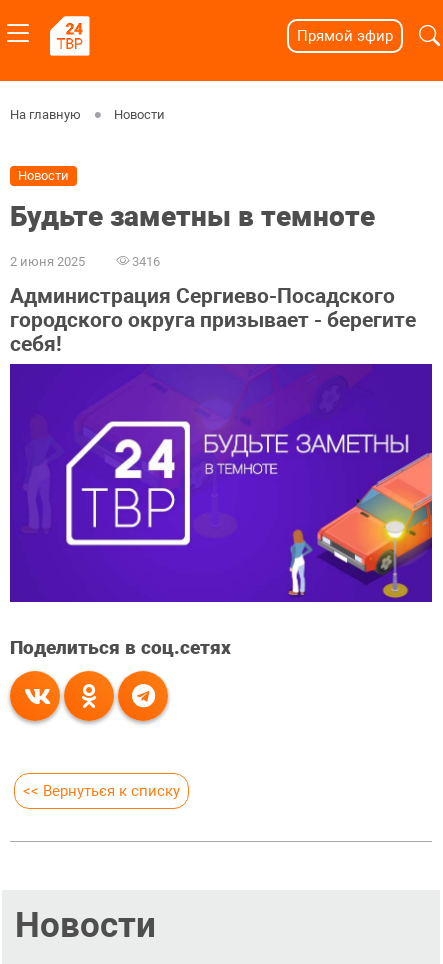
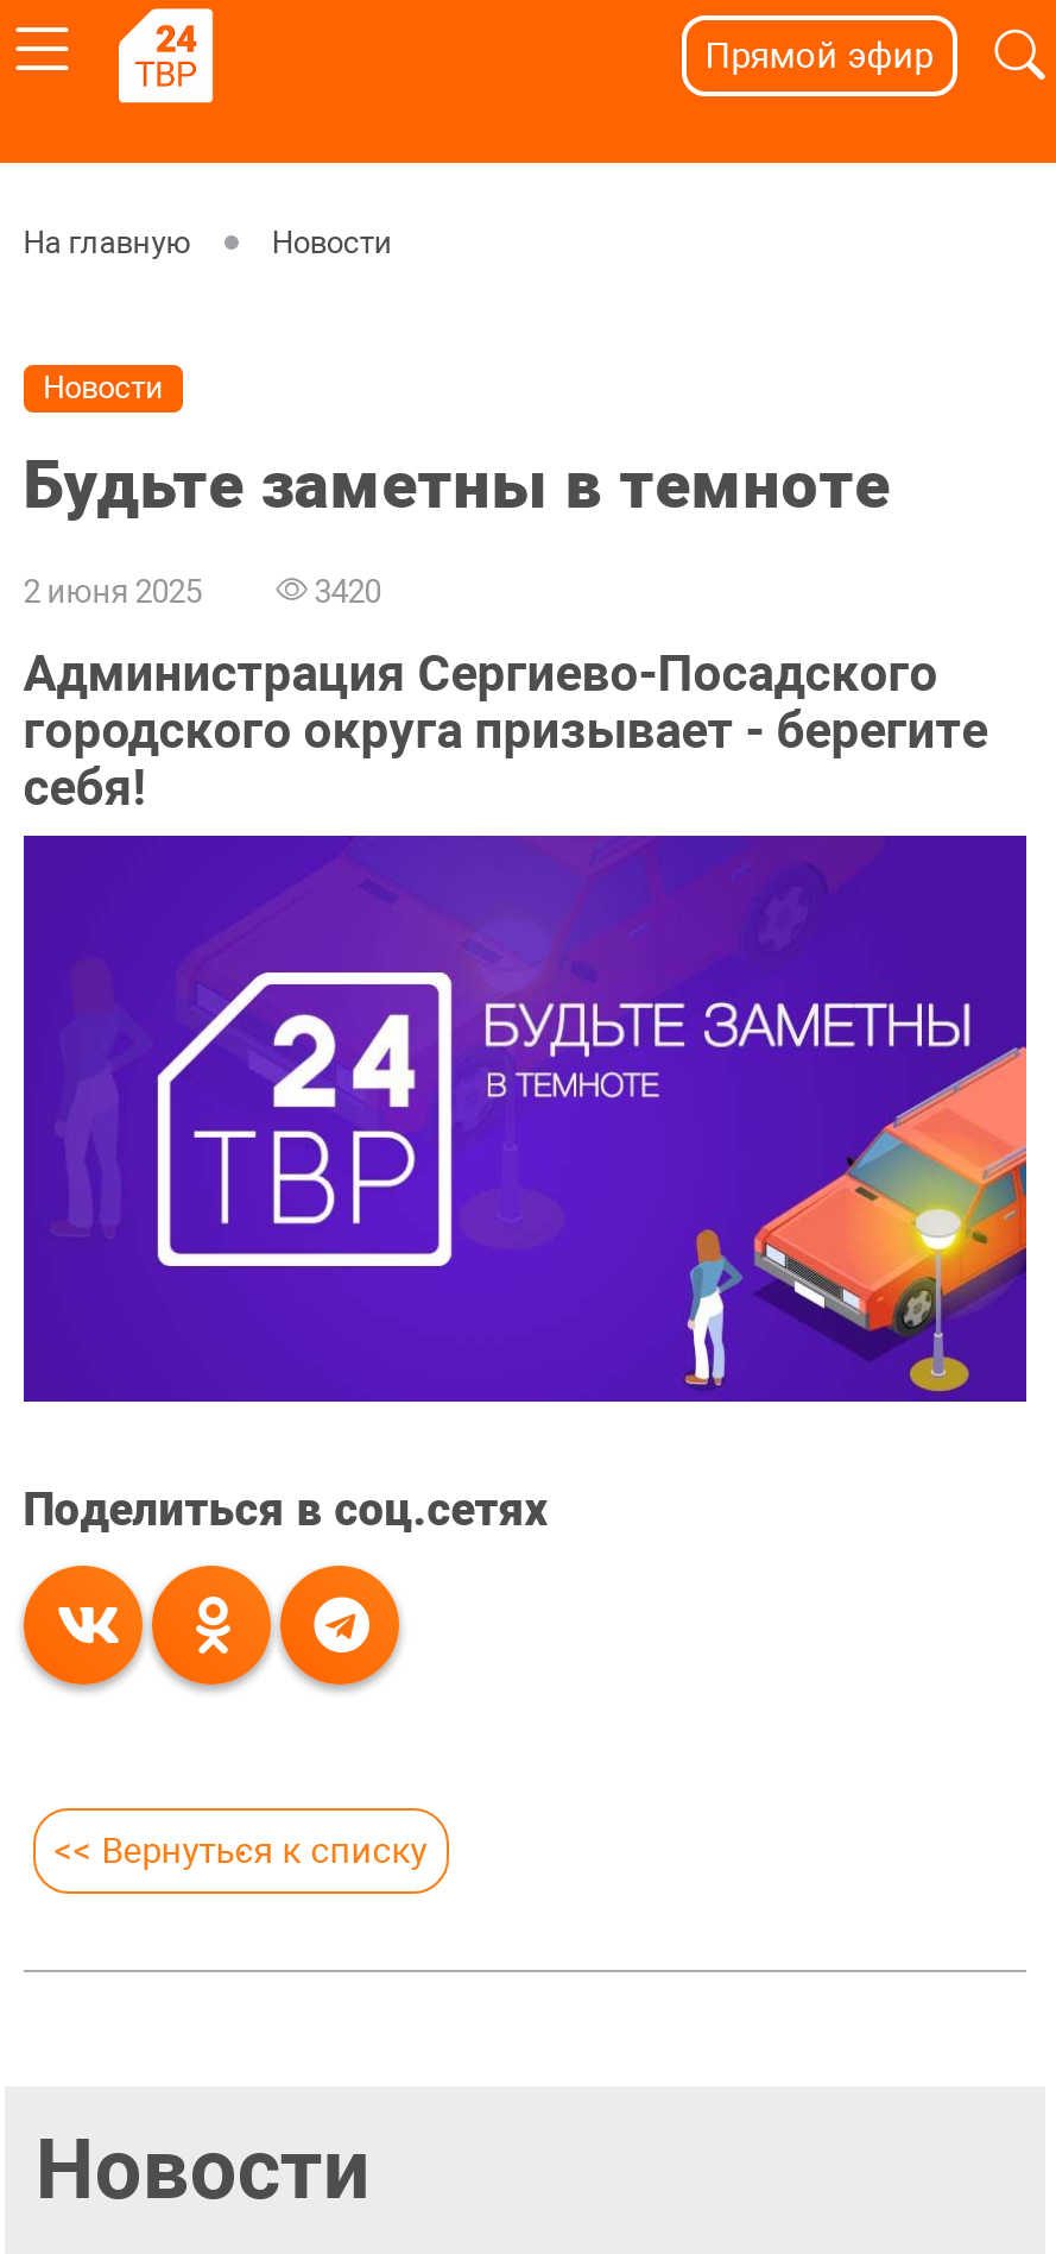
- 3416
+ 3420
